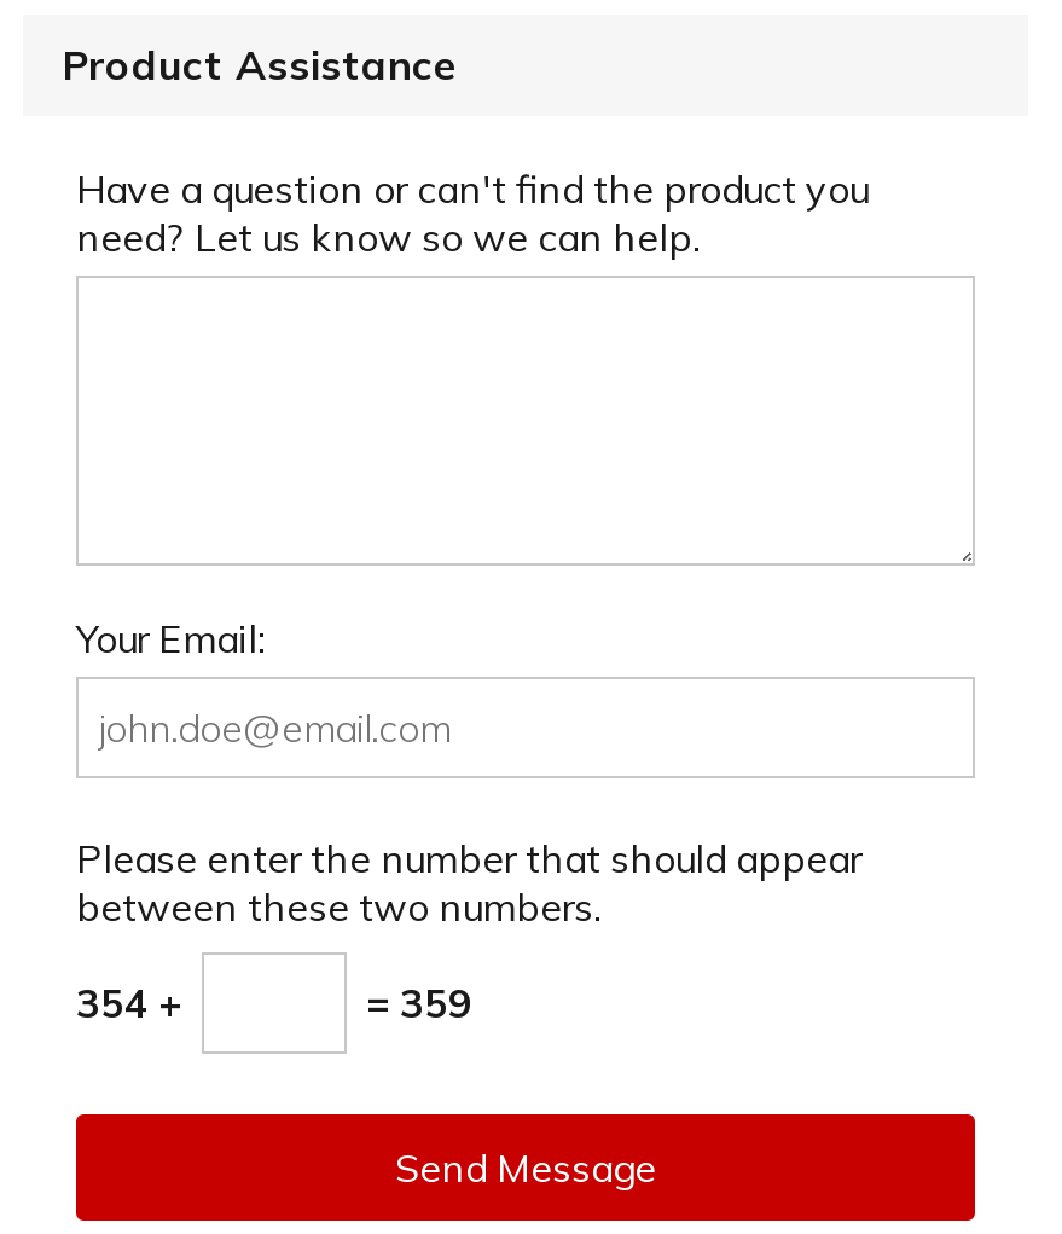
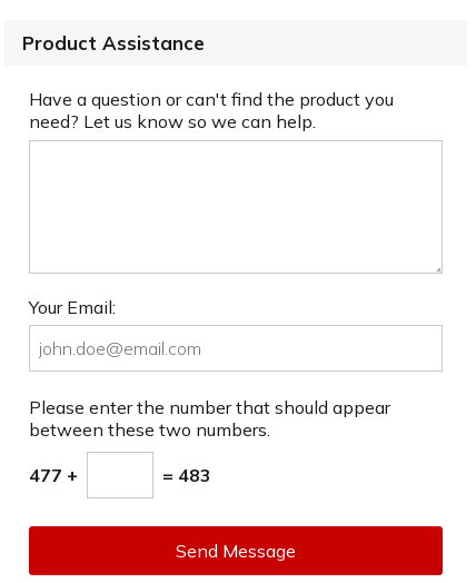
- 354 +
+ 477 +

- = 359
+ = 483
